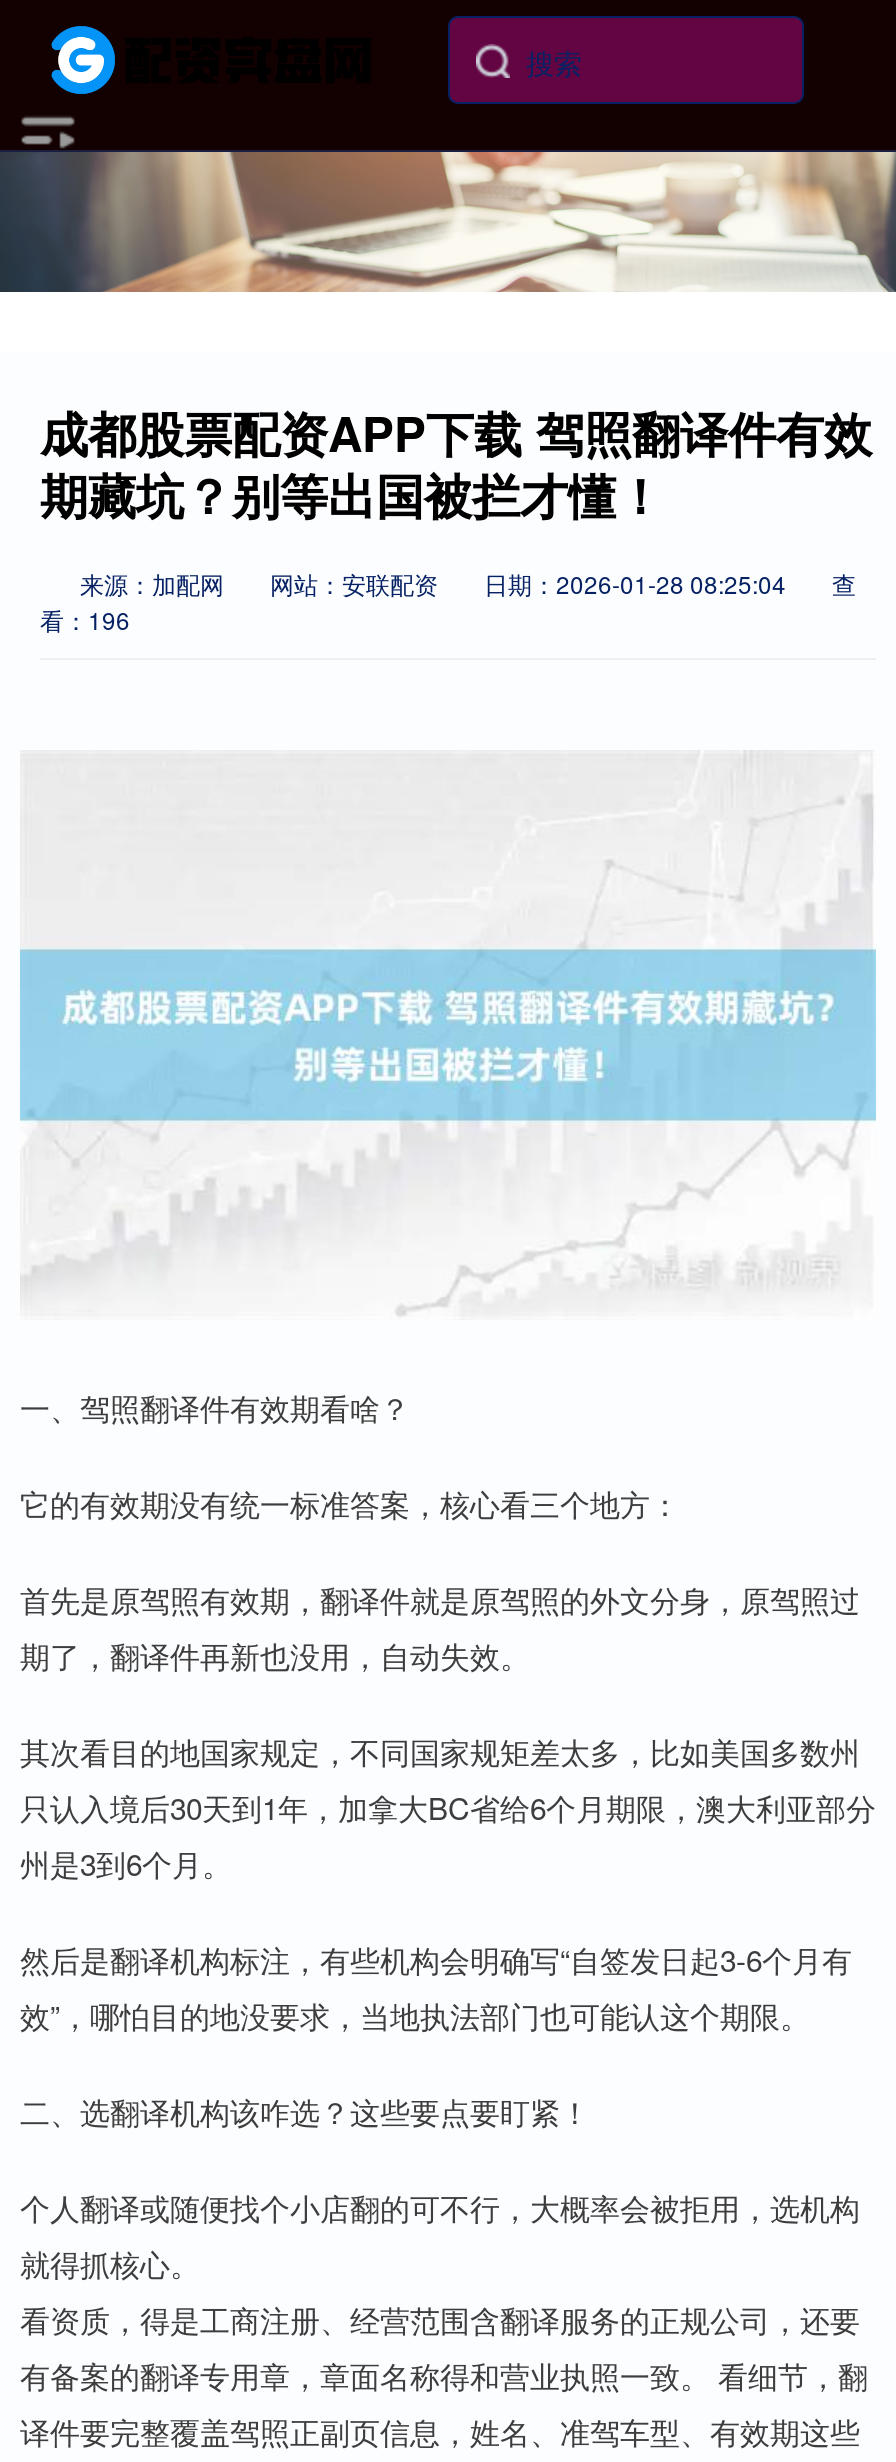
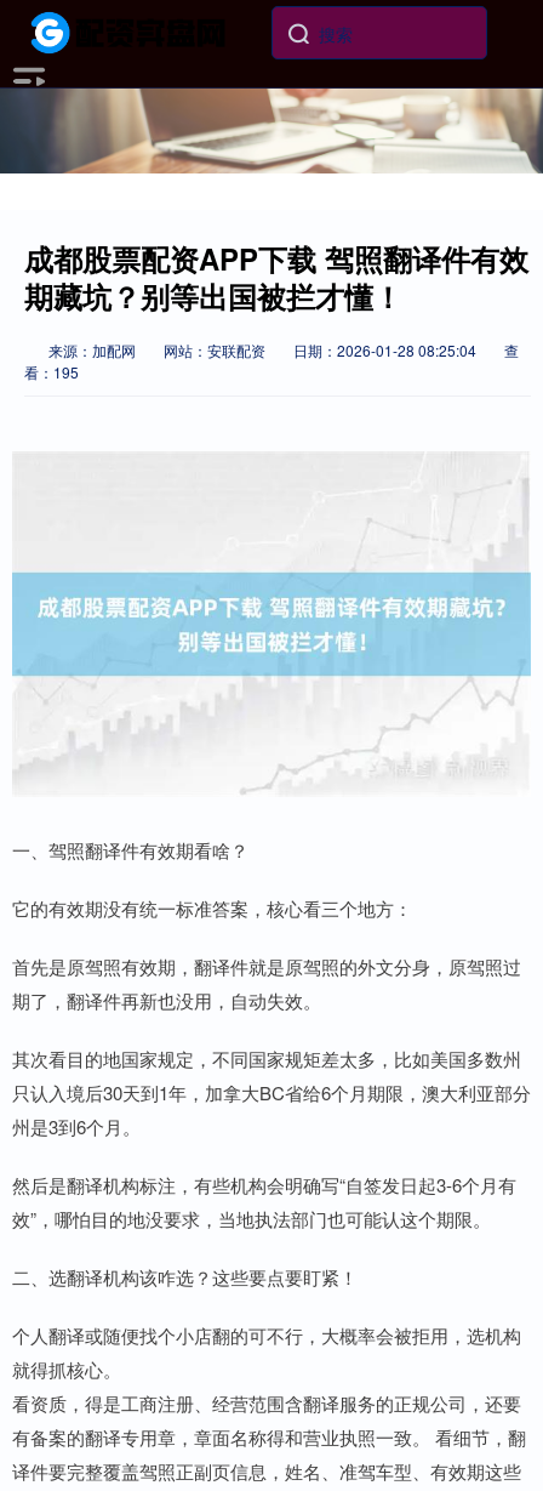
- 看：196
+ 看：195
